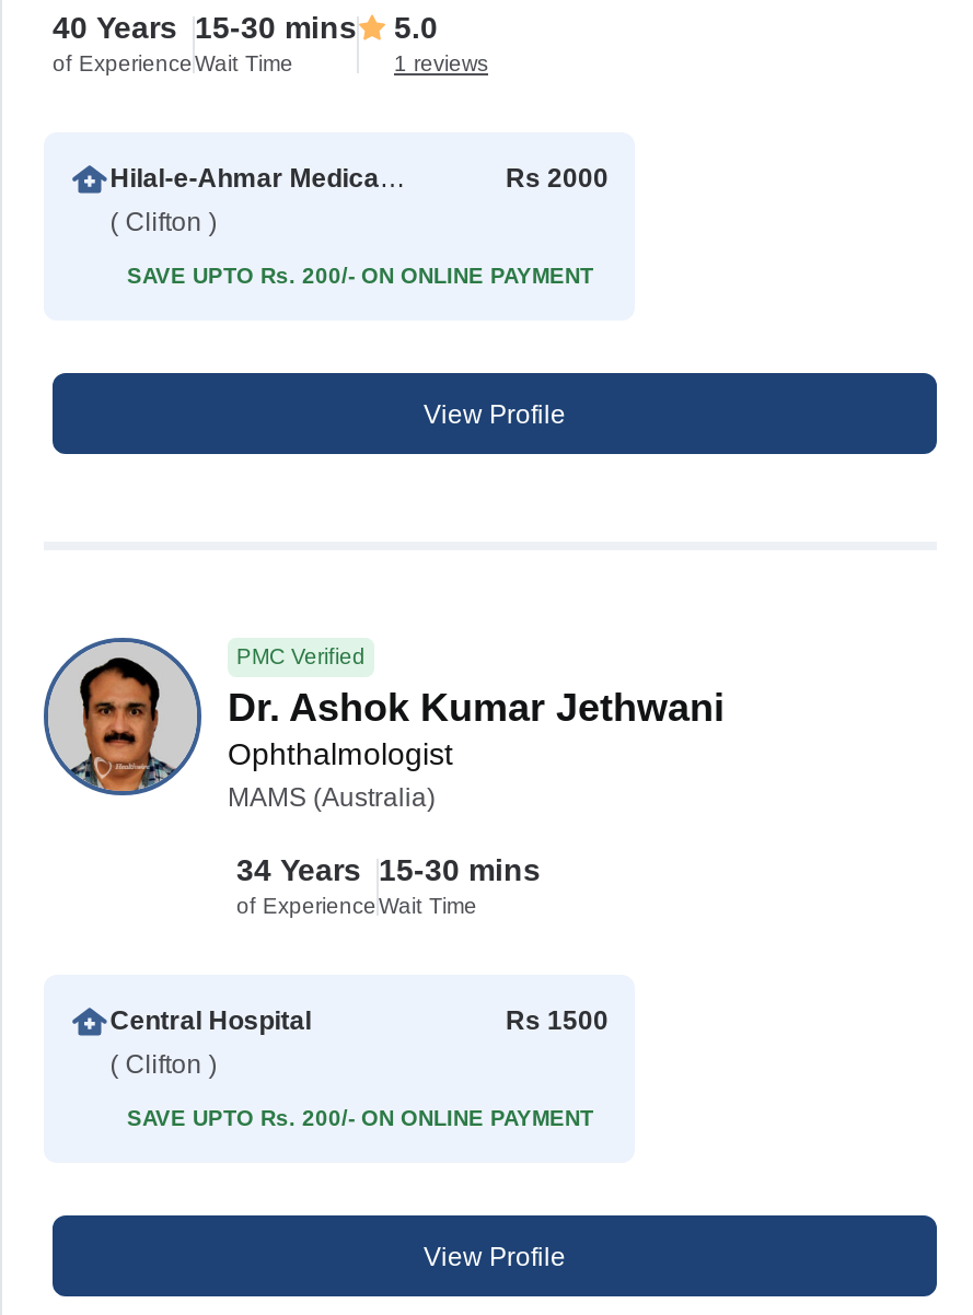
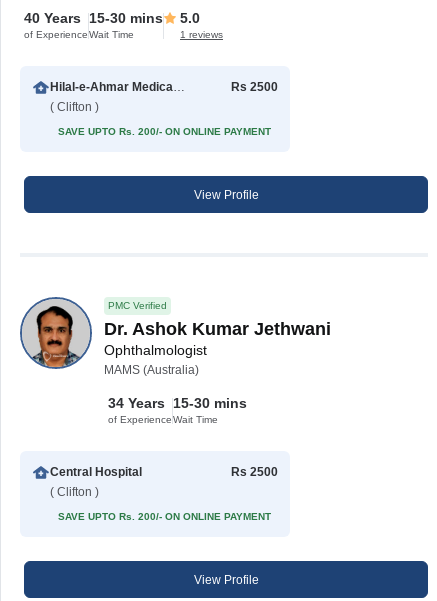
- Rs 2000
+ Rs 2500

- Rs 1500
+ Rs 2500
